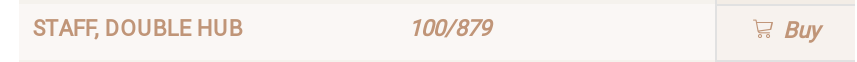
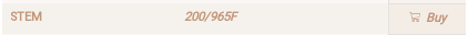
- STAFF, DOUBLE HUB
- 100/879
+ STEM
+ 200/965F
